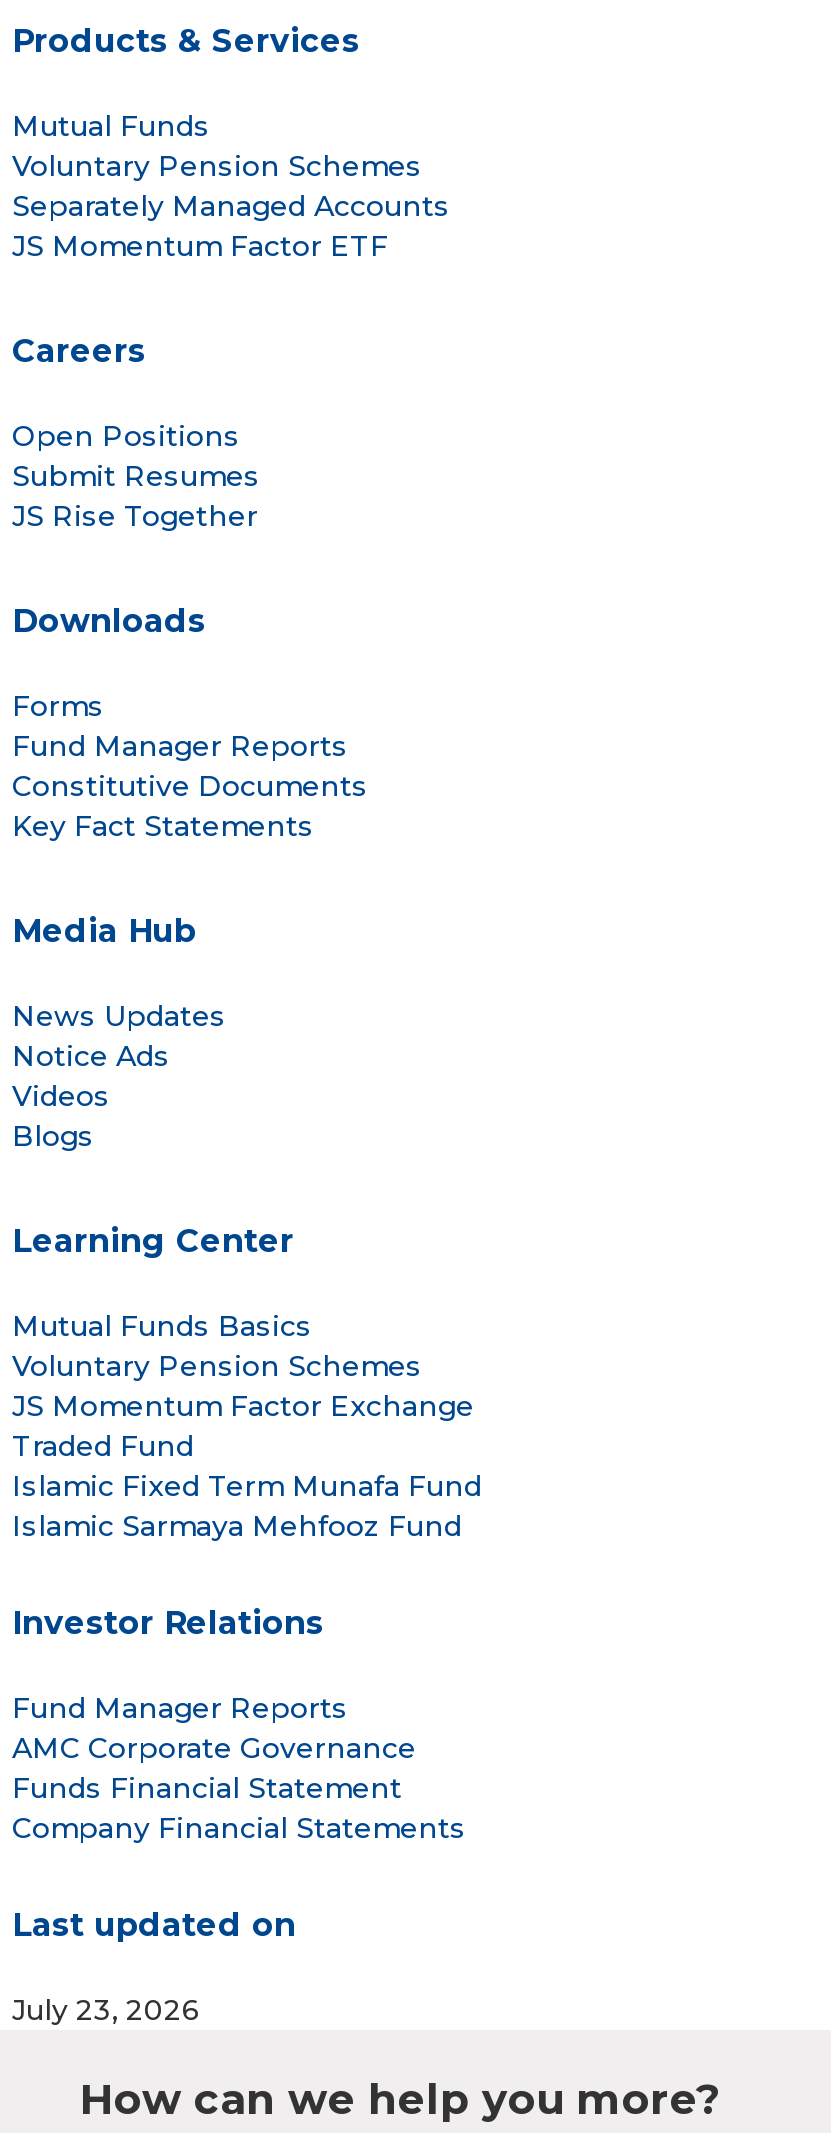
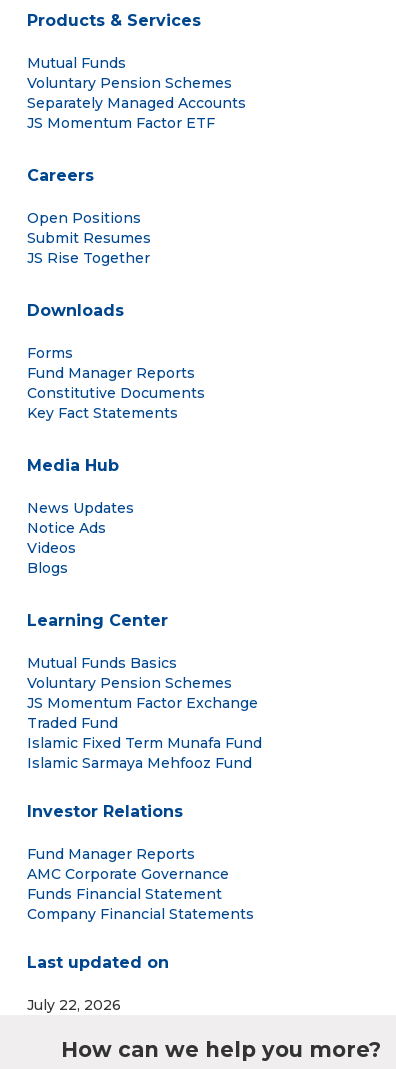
- July 23, 2026
+ July 22, 2026
